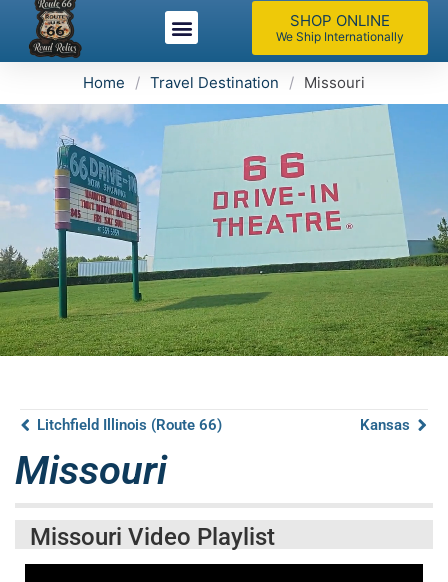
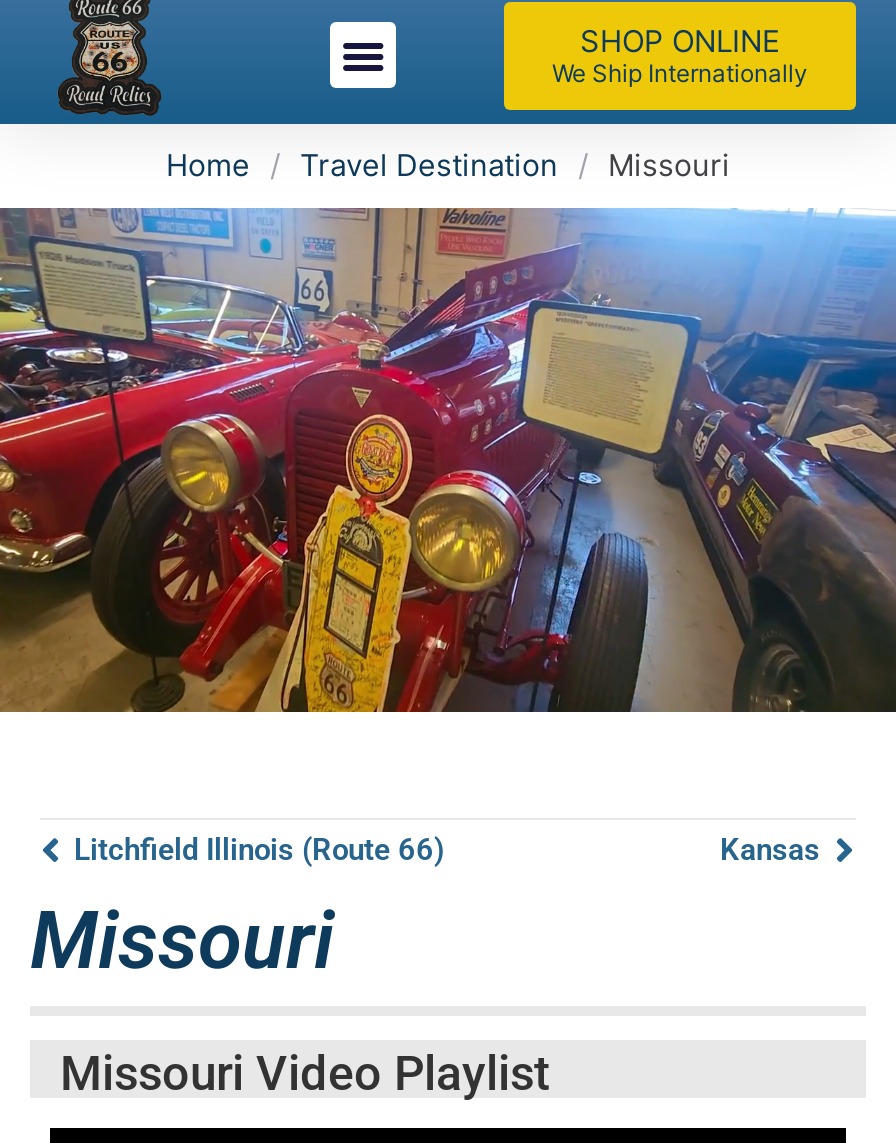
- [image]
+ [image]
